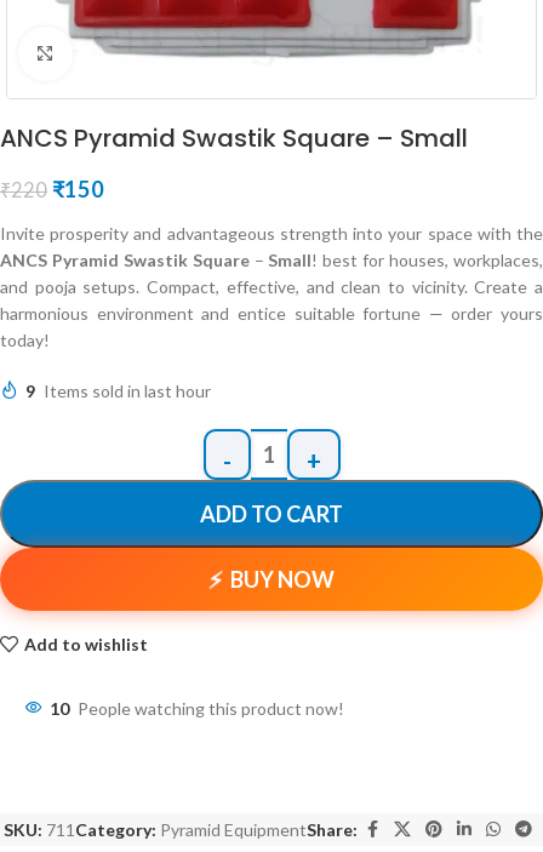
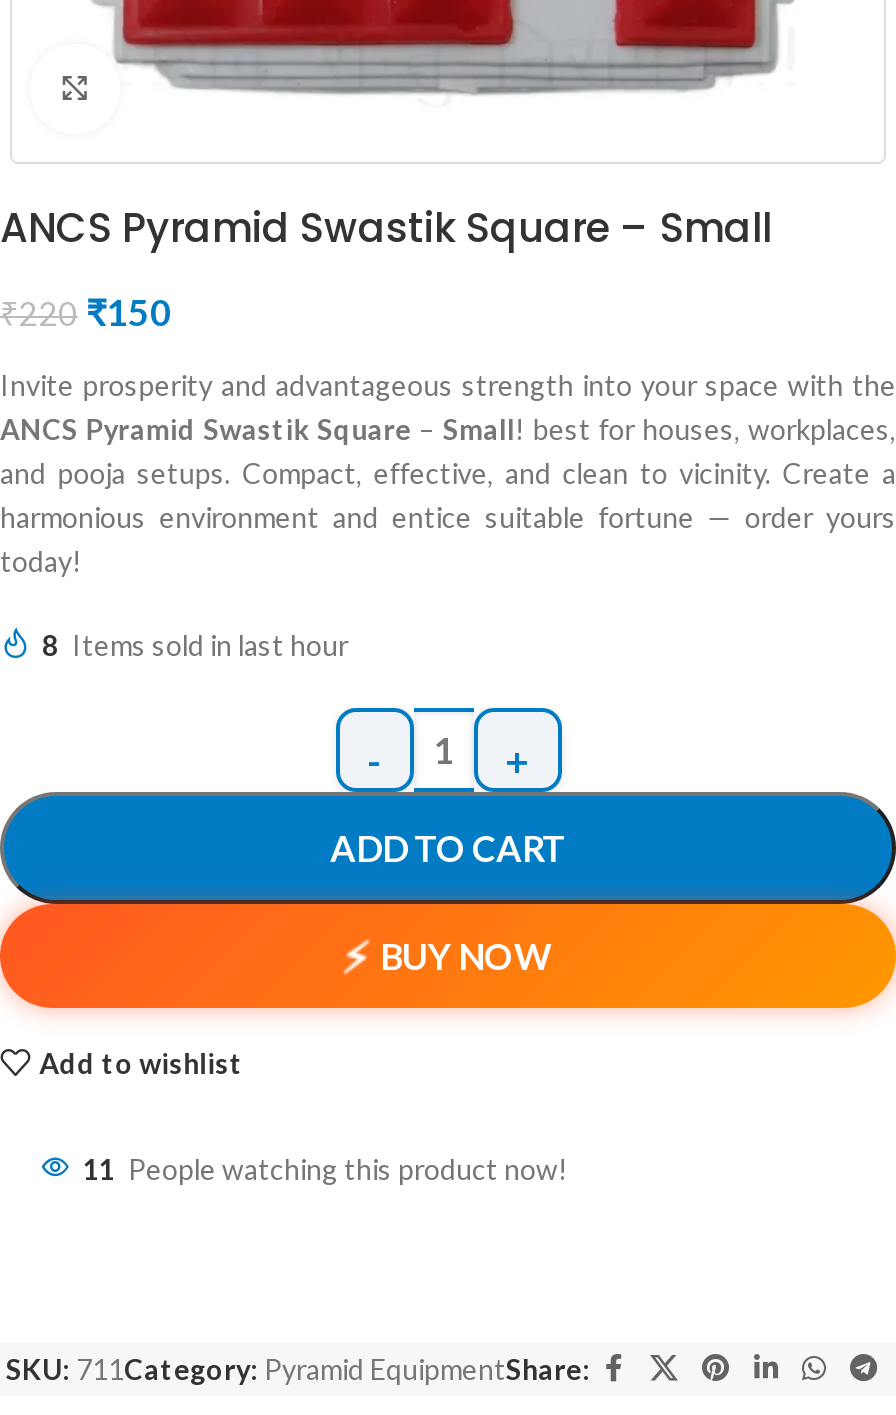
- 9 Items sold in last hour
+ 8 Items sold in last hour

- 10 People watching this product now!
+ 11 People watching this product now!
